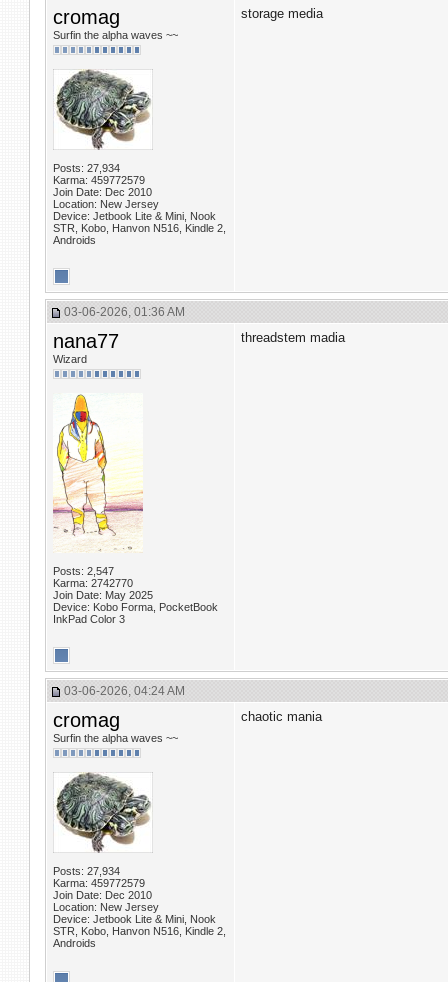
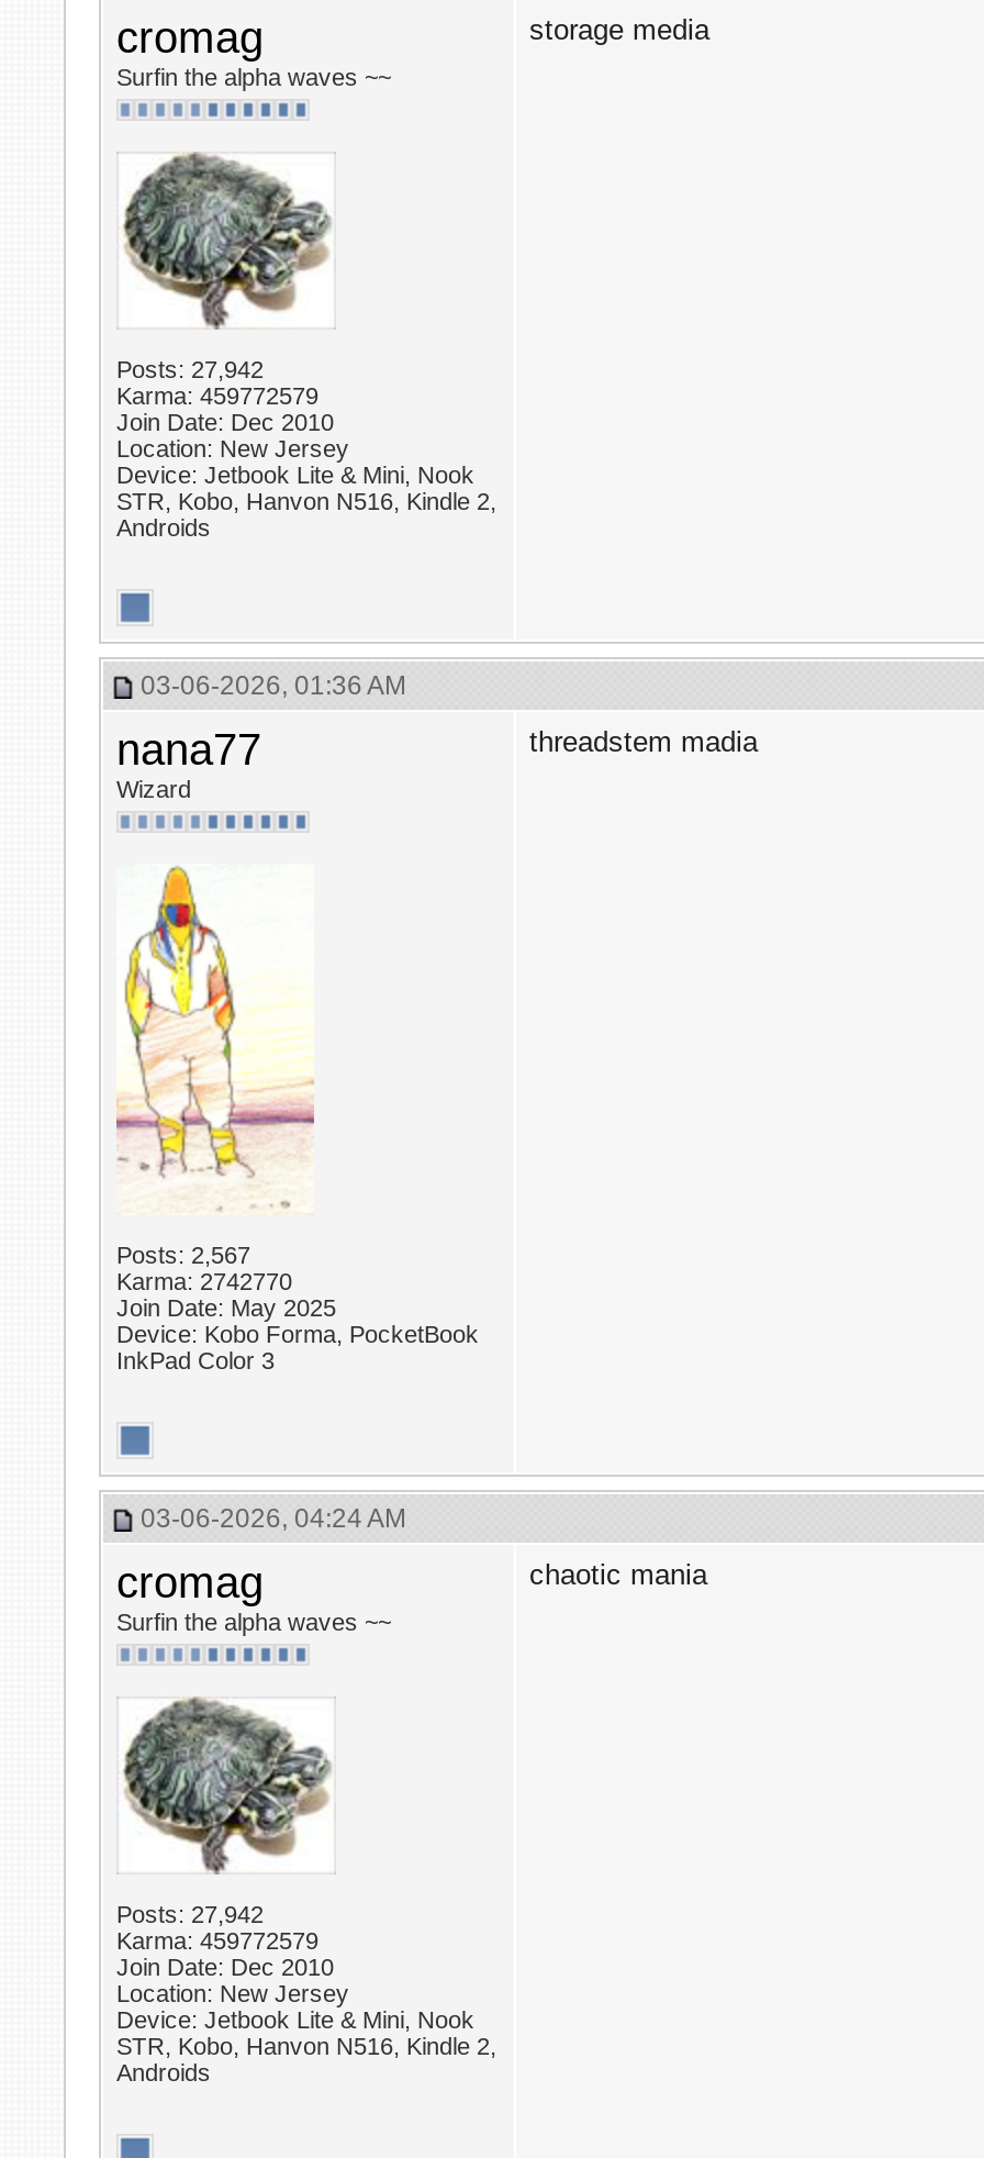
- Posts: 27,934
+ Posts: 27,942

- Posts: 2,547
+ Posts: 2,567

- Posts: 27,934
+ Posts: 27,942
